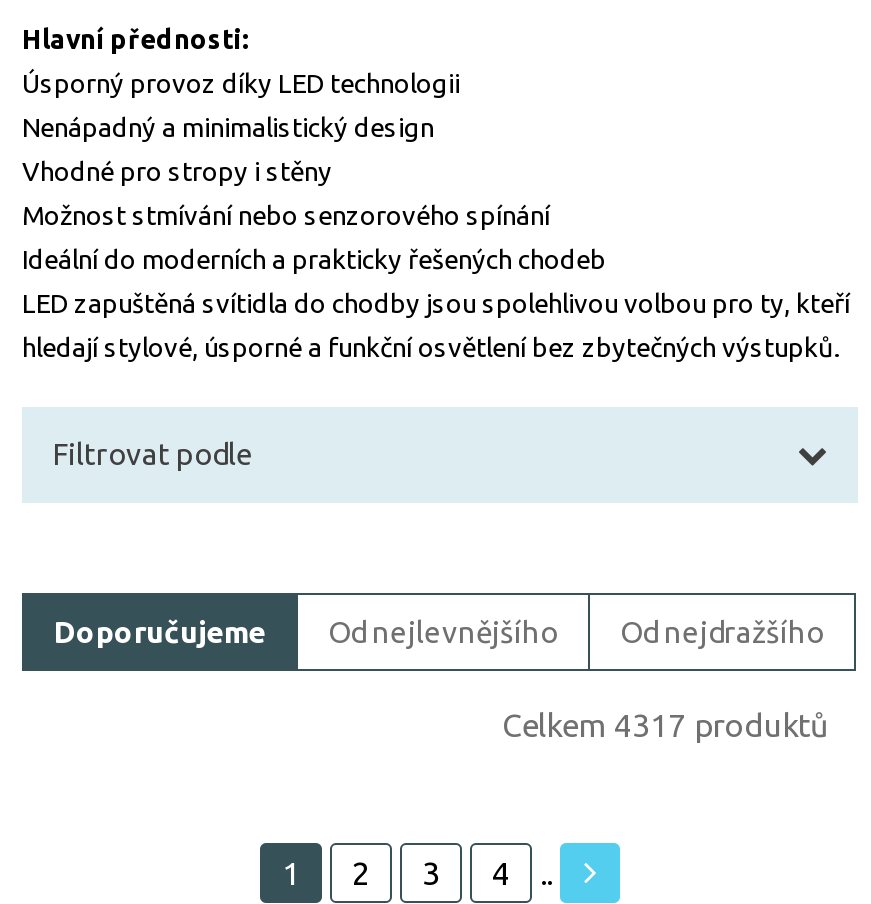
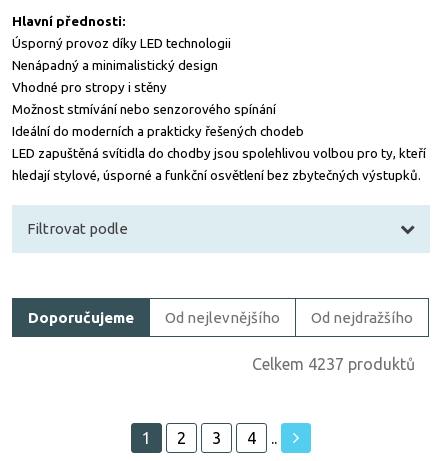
- Celkem 4317 produktů
+ Celkem 4237 produktů
